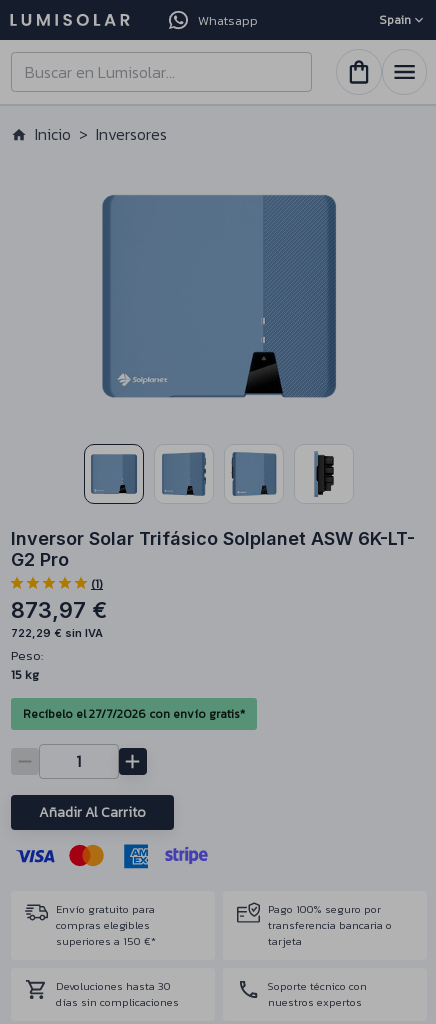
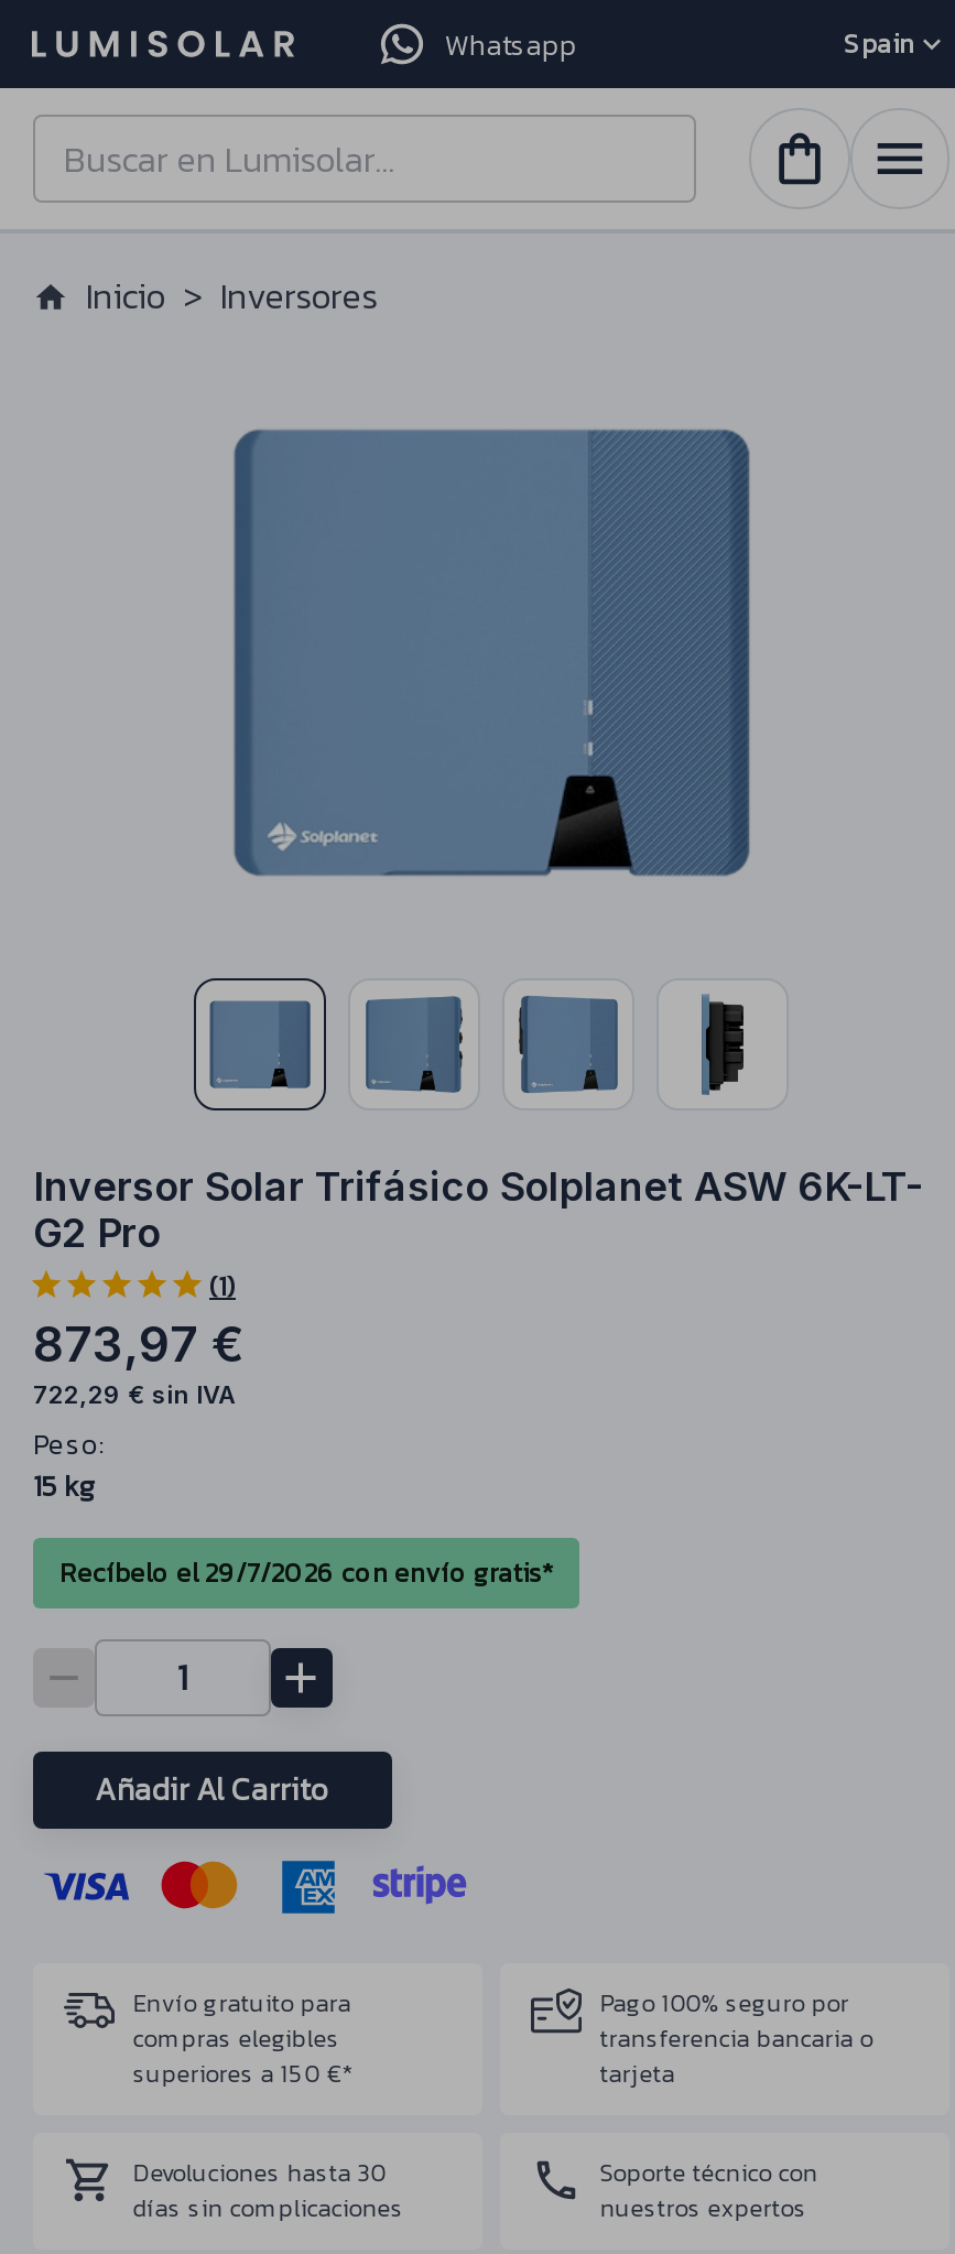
- Recíbelo el 27/7/2026 con envío gratis*
+ Recíbelo el 29/7/2026 con envío gratis*
